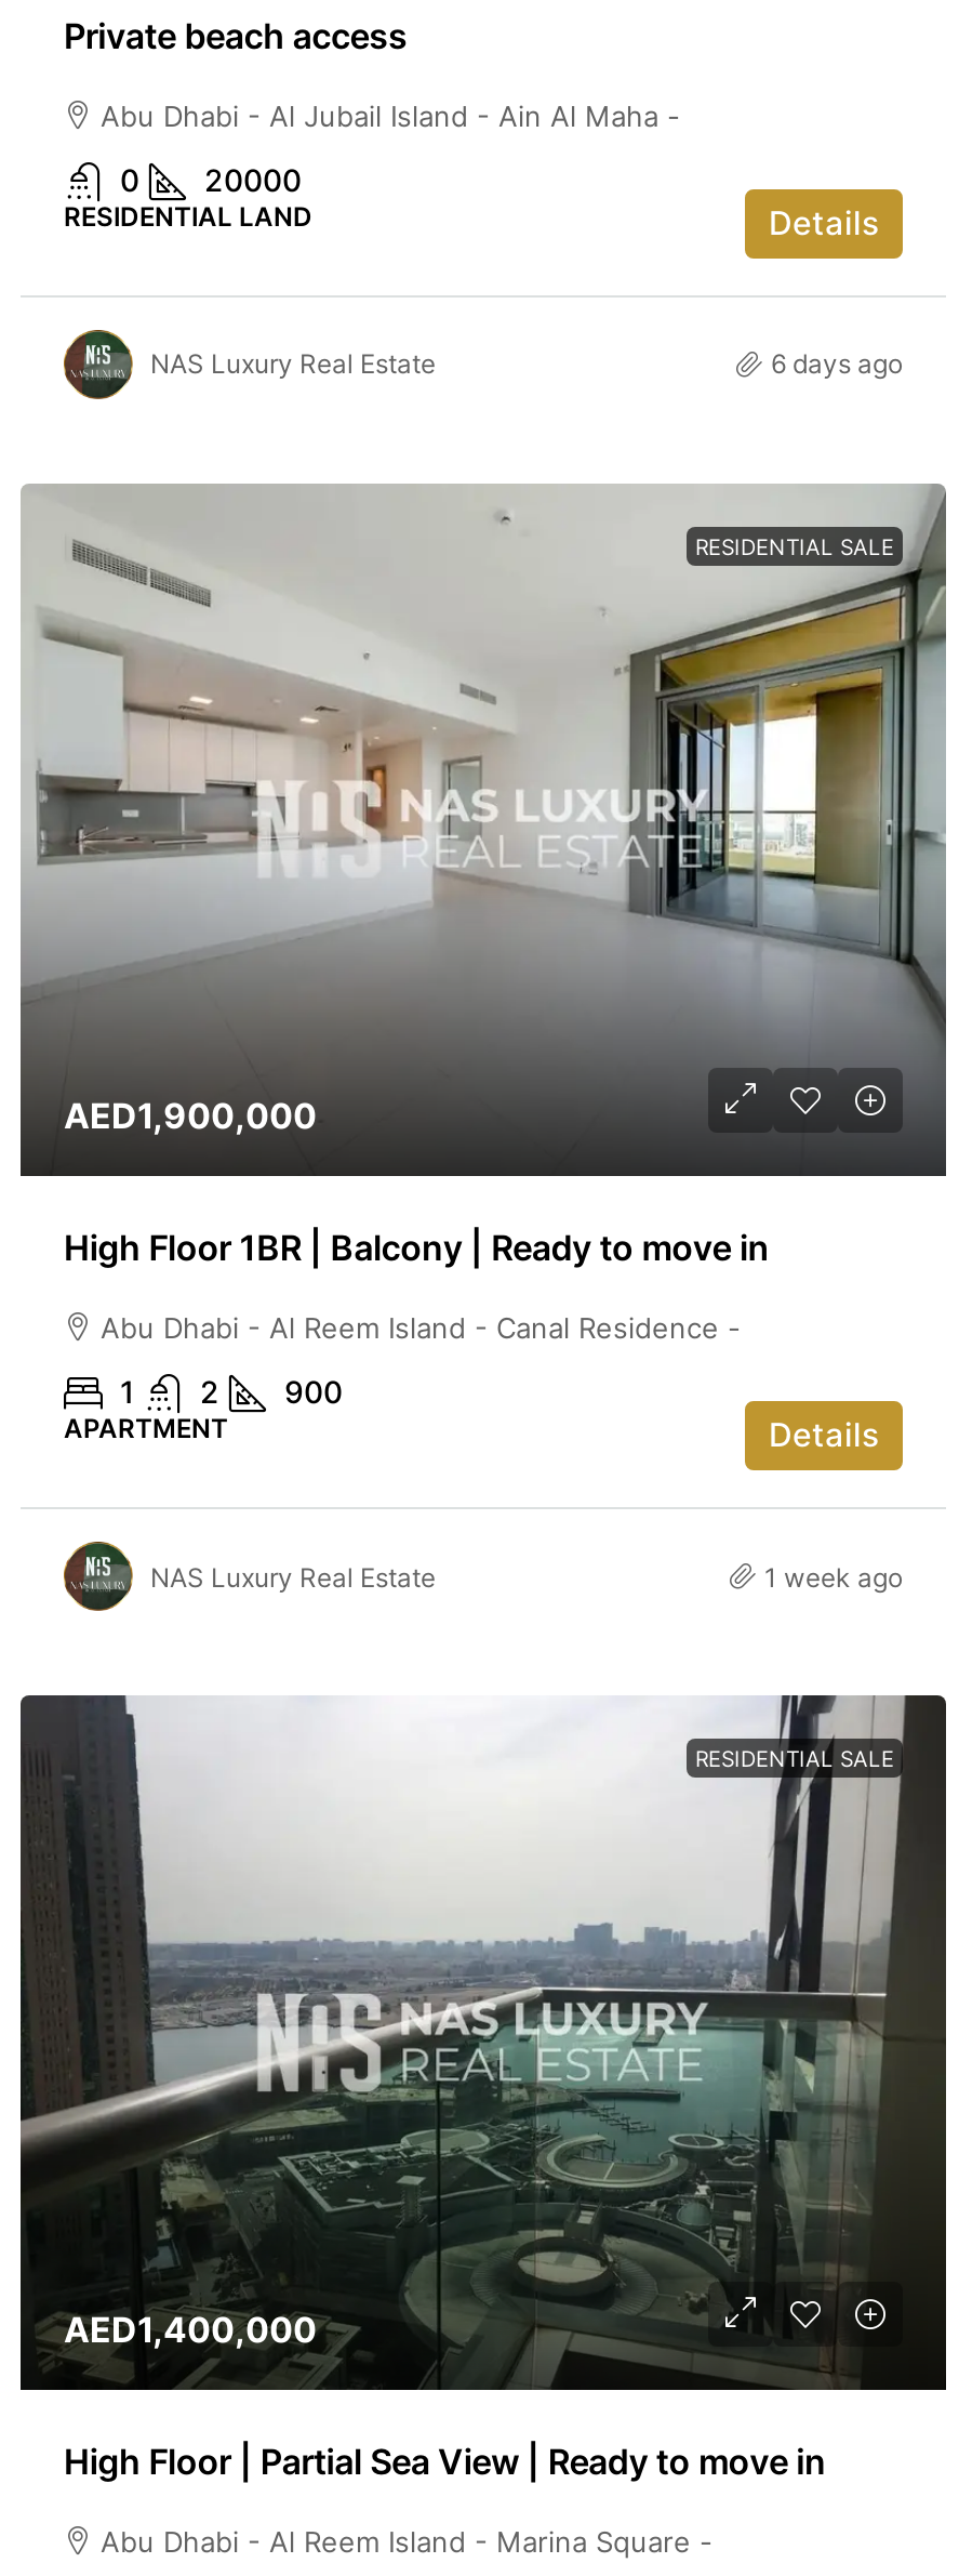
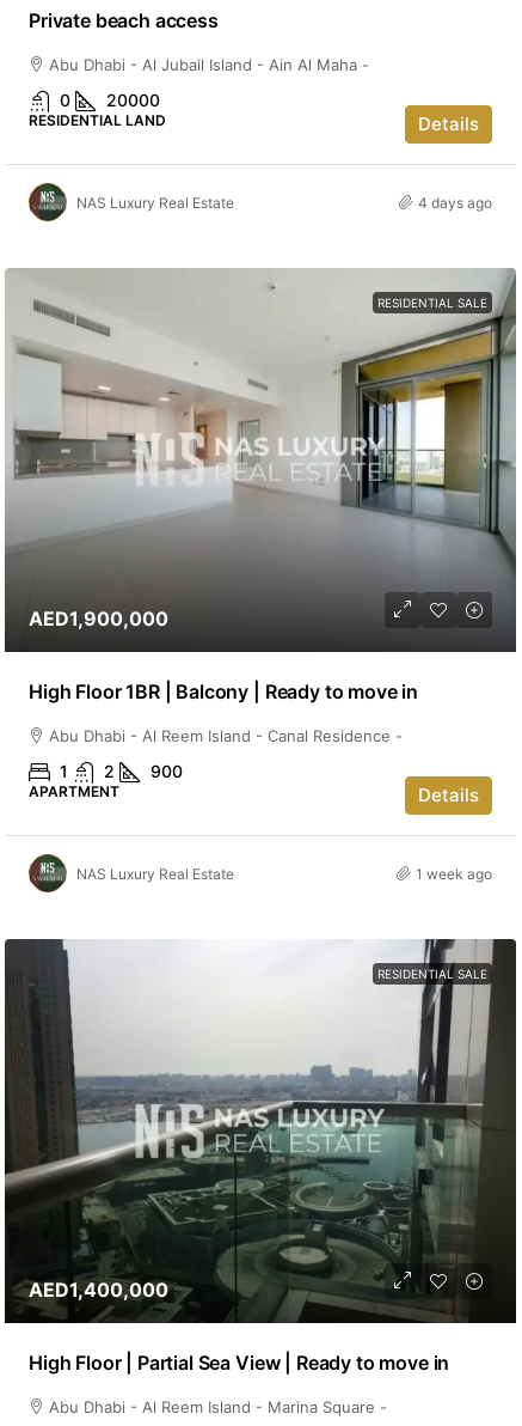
- 6 days ago
+ 4 days ago
